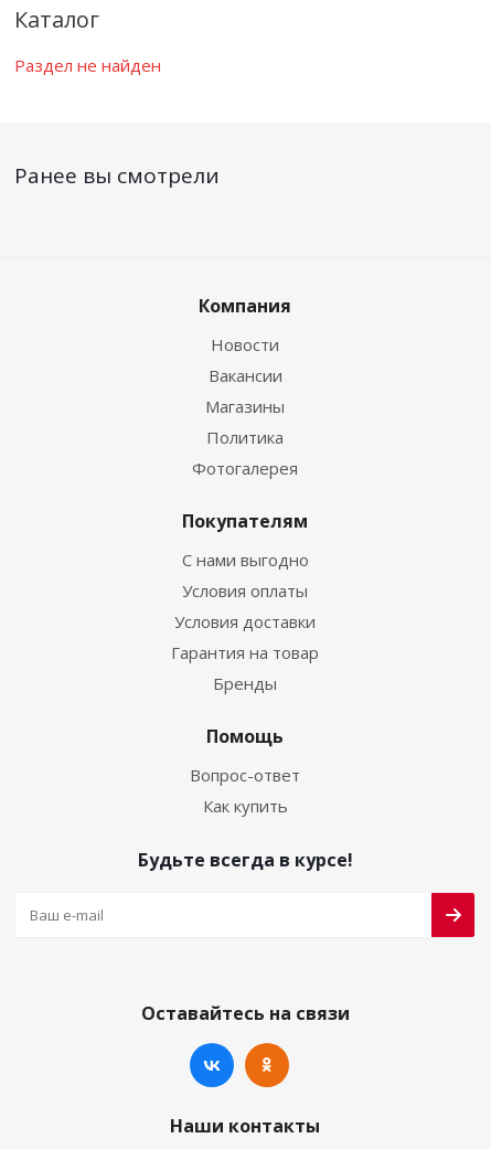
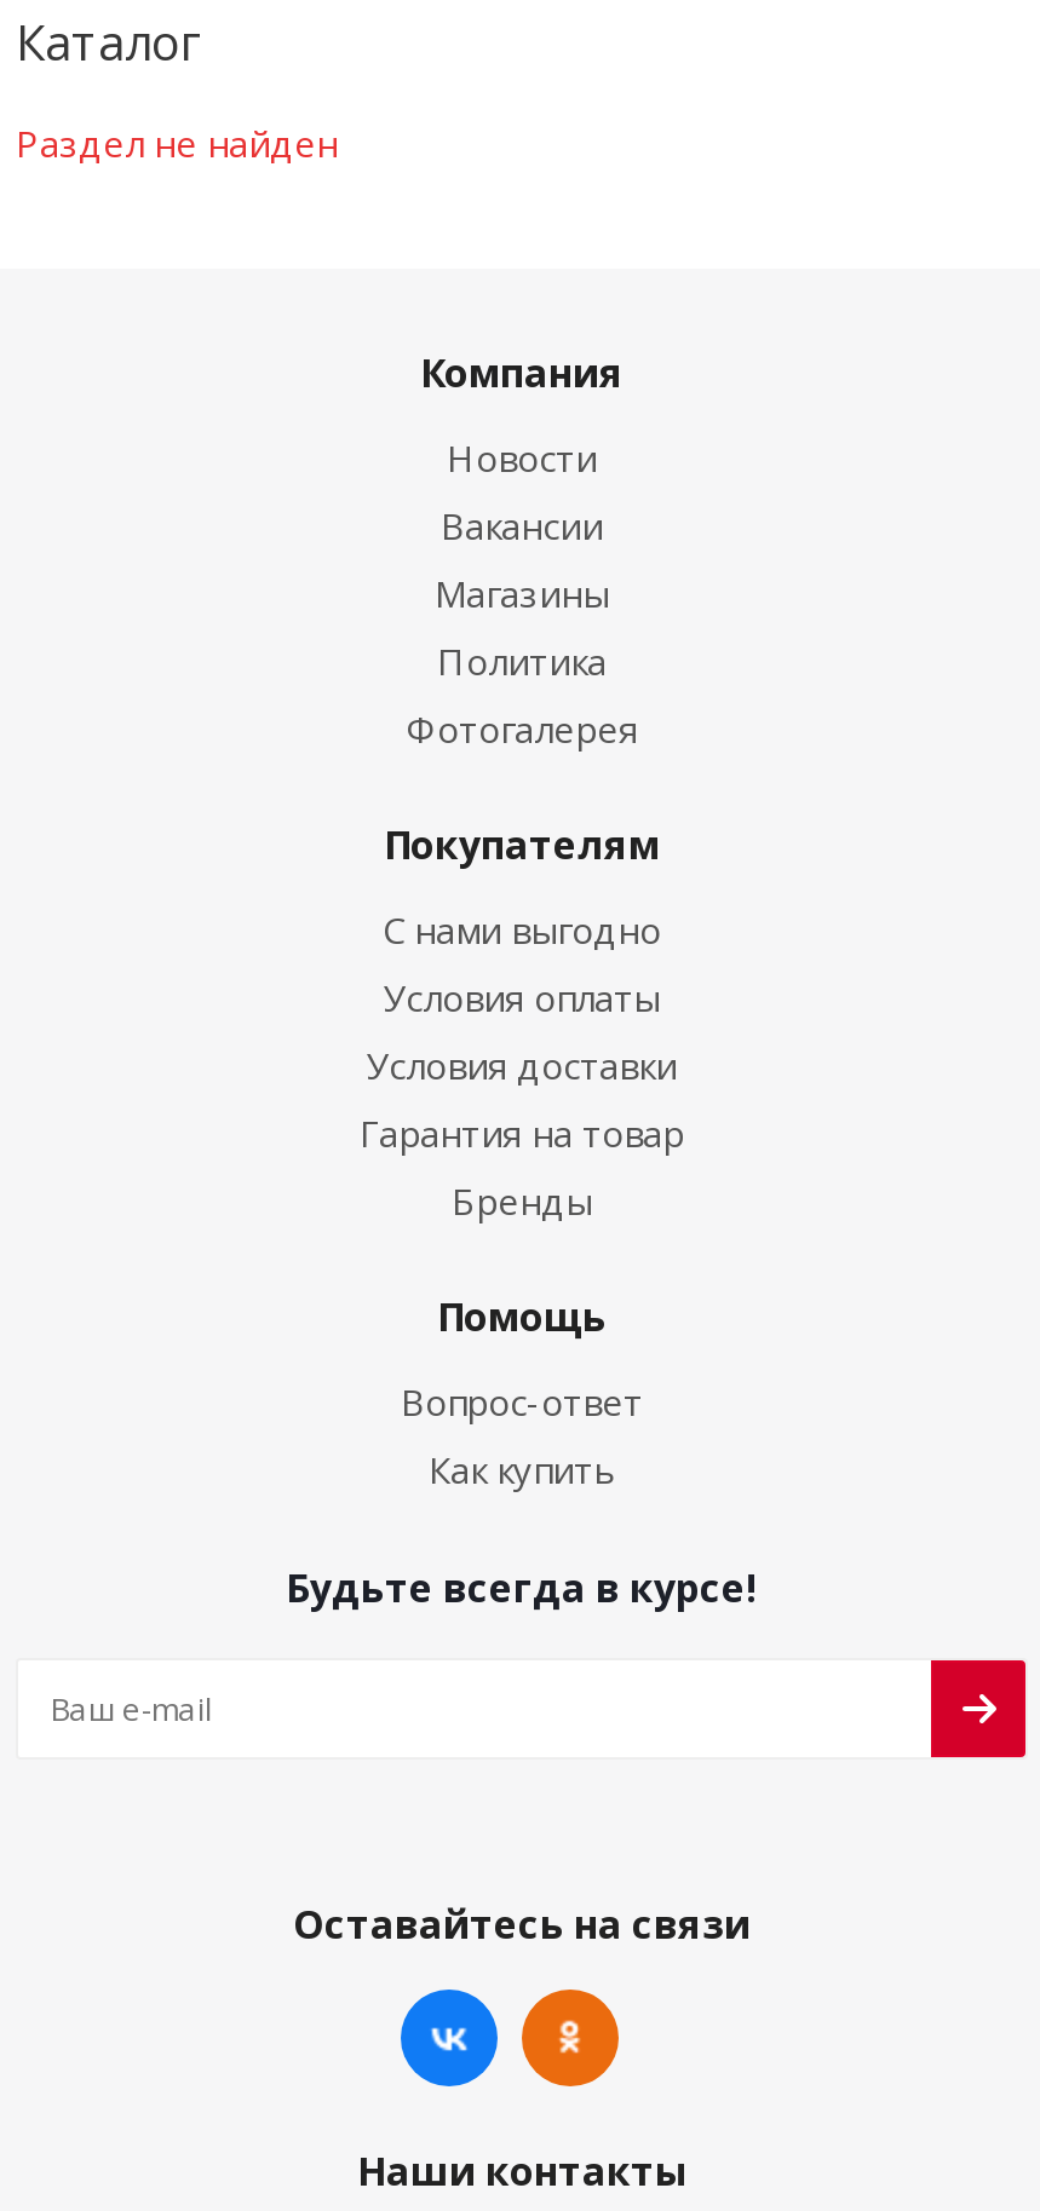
- Ранее вы смотрели
